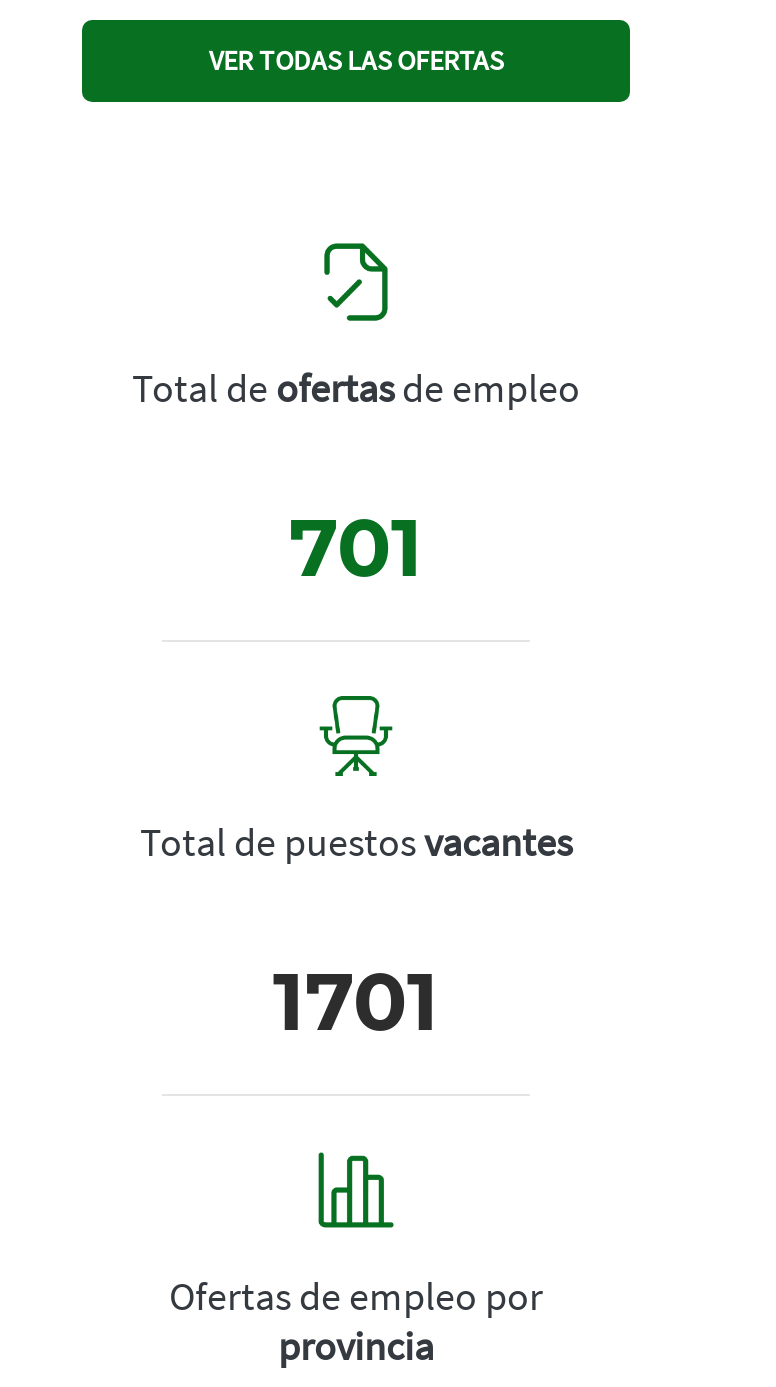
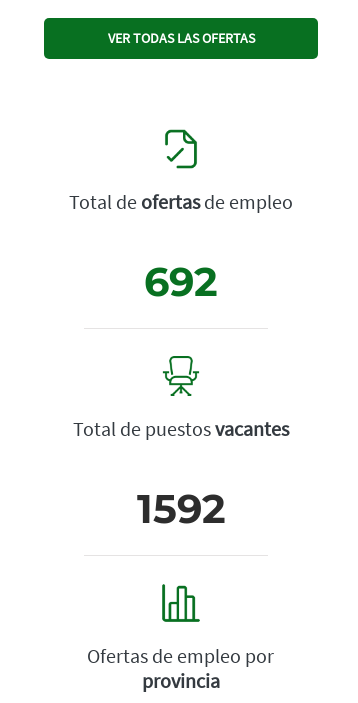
- 701
+ 692

- 1701
+ 1592
